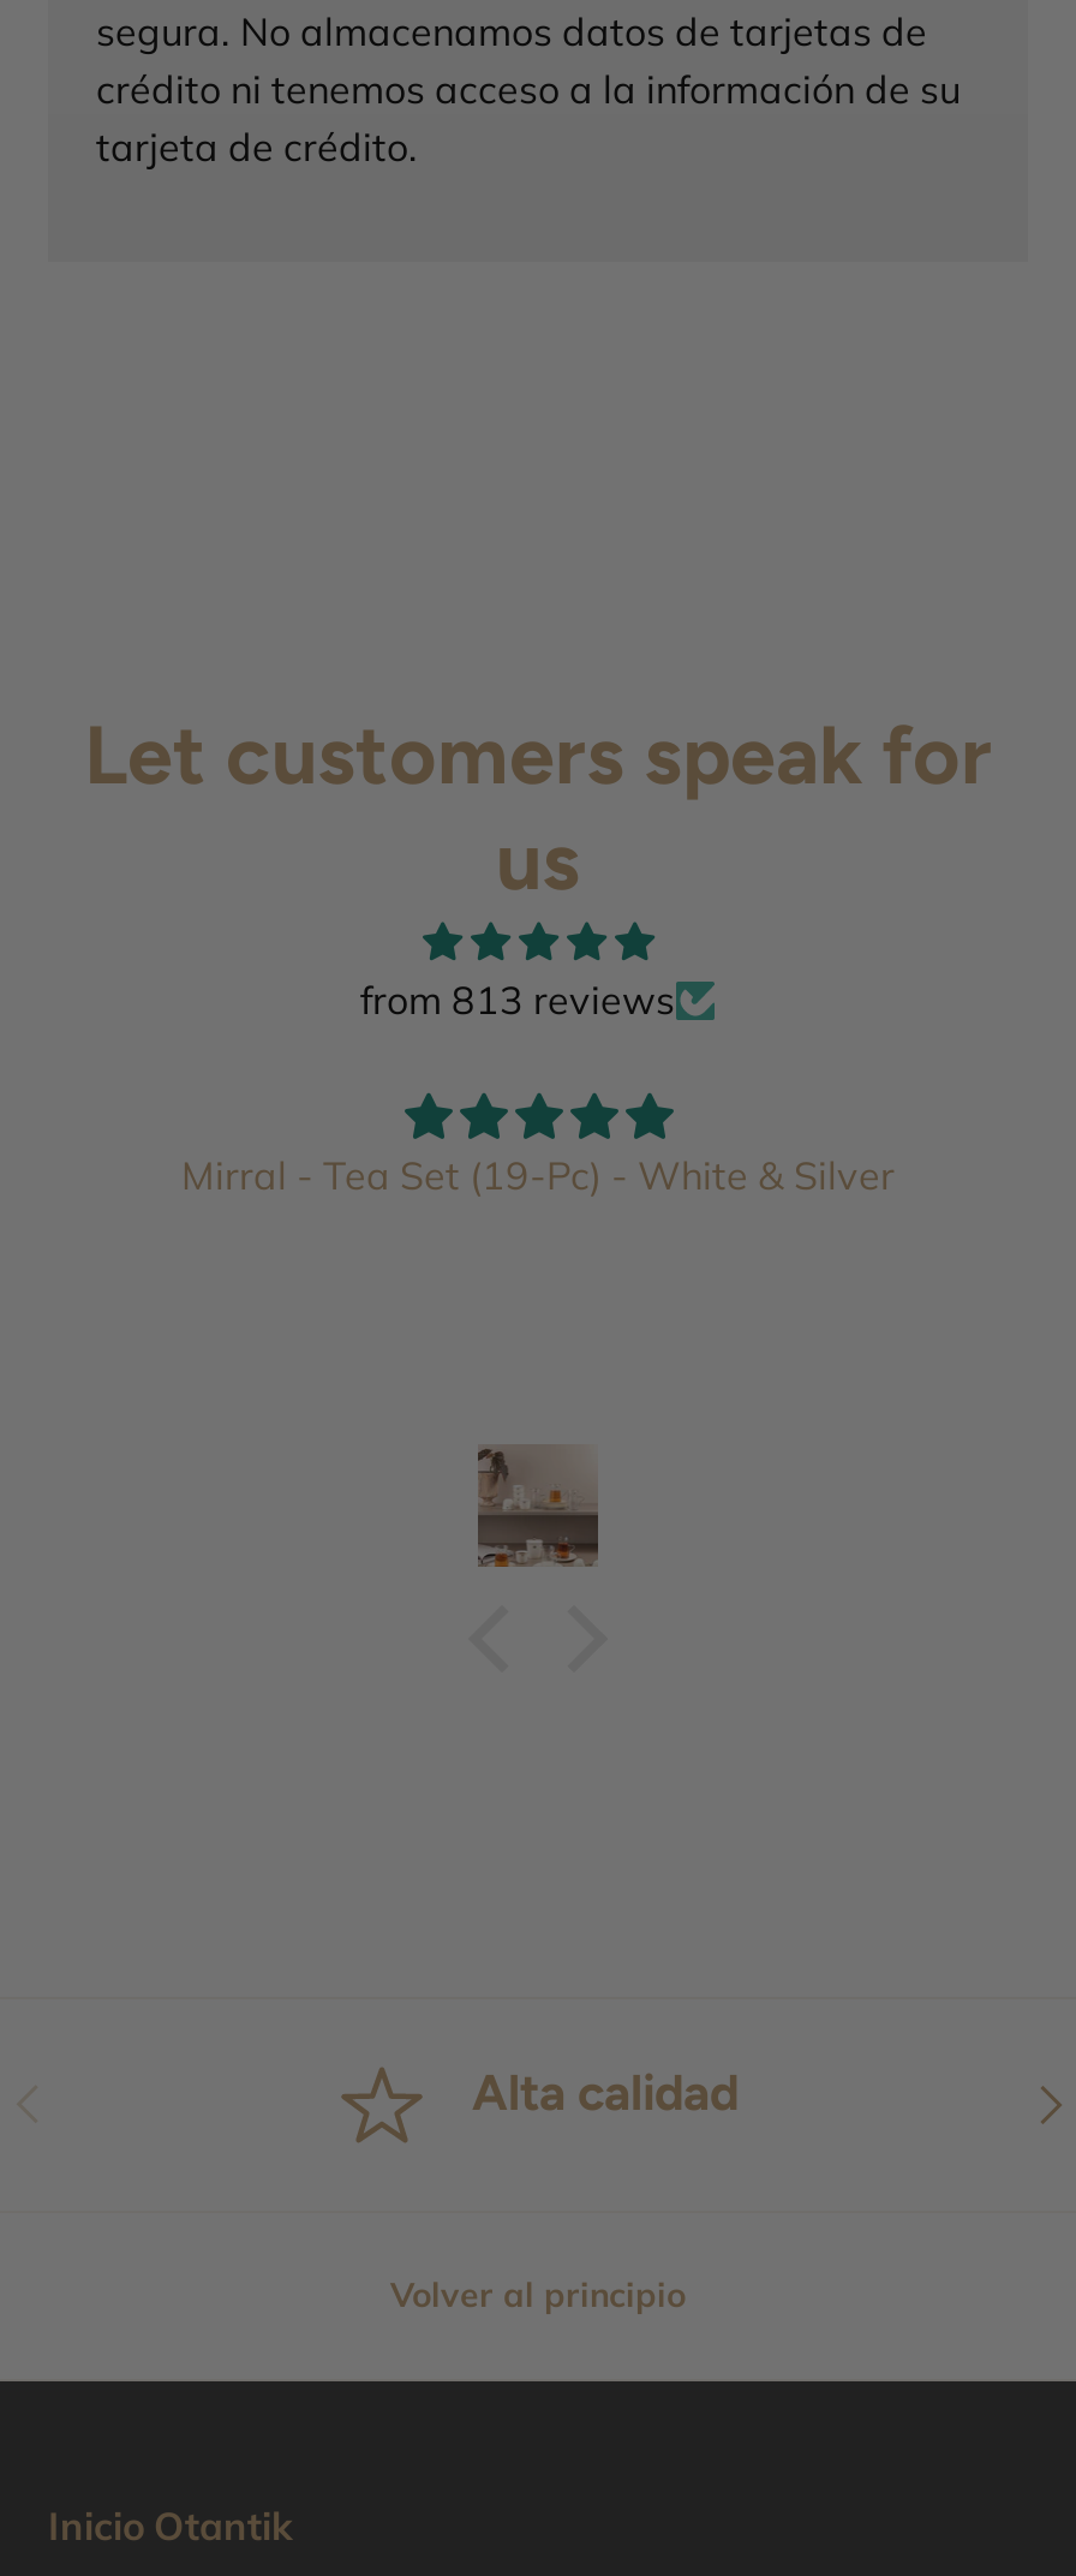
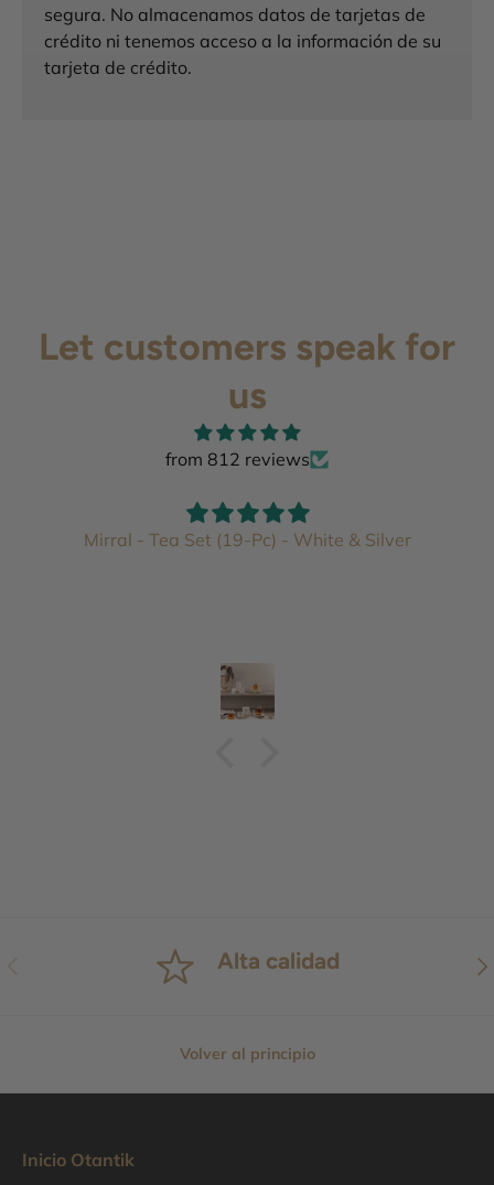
- from 813 reviews
+ from 812 reviews
